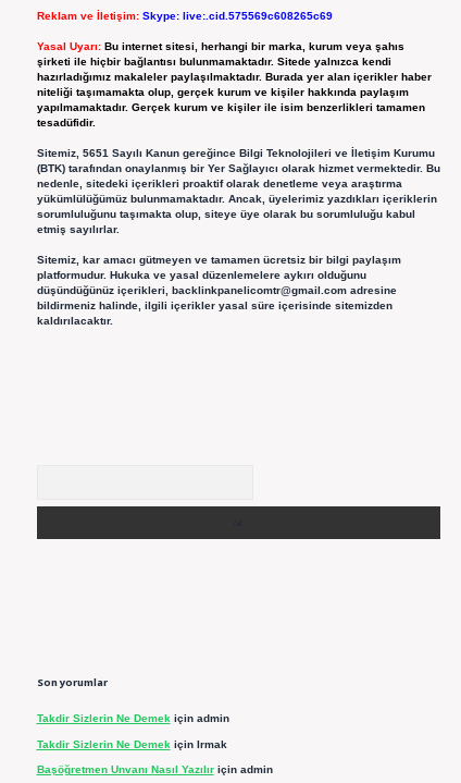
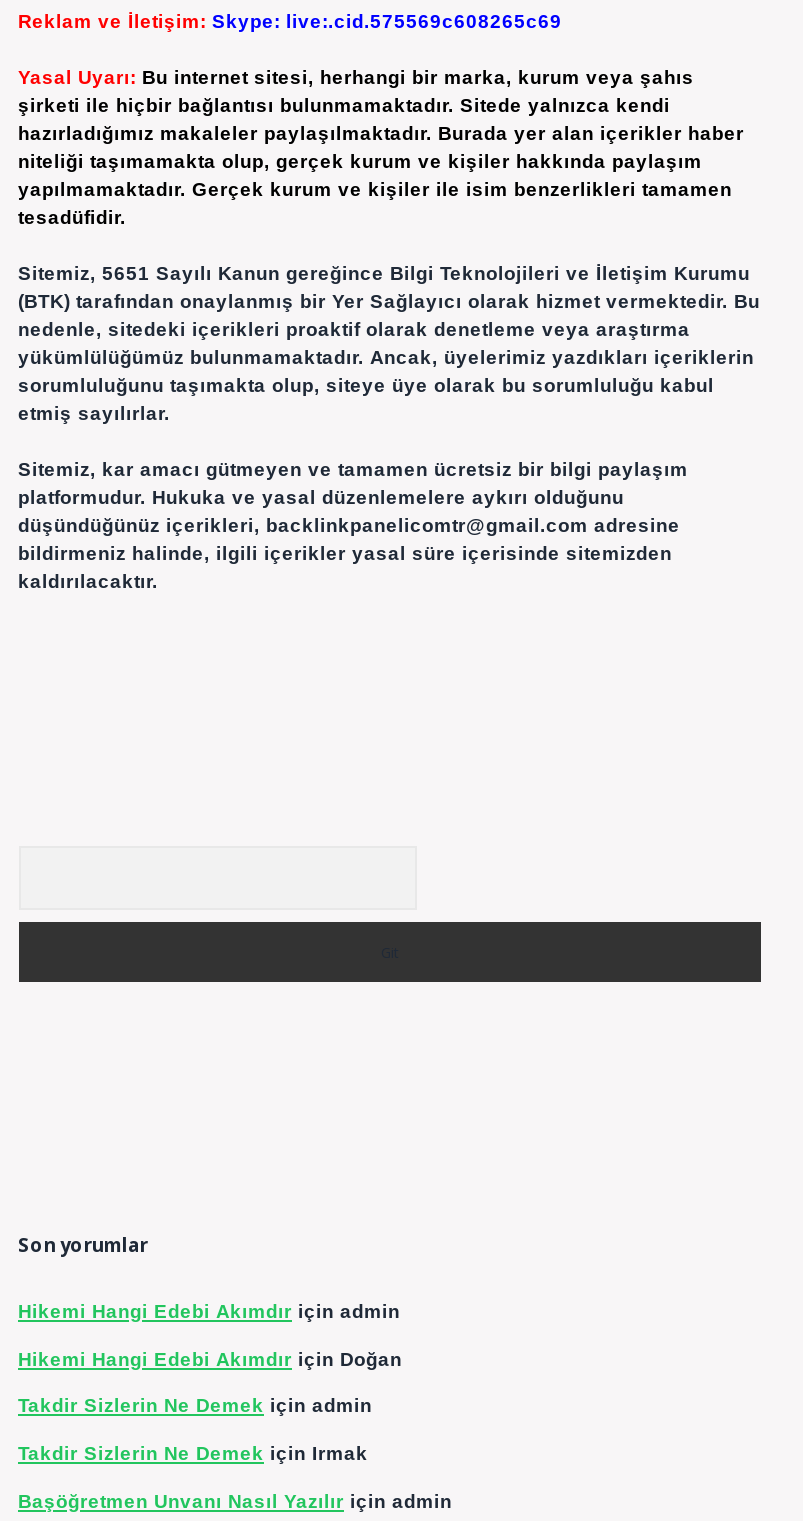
+ Hikemi Hangi Edebi Akımdır için admin
+ Hikemi Hangi Edebi Akımdır için Doğan
